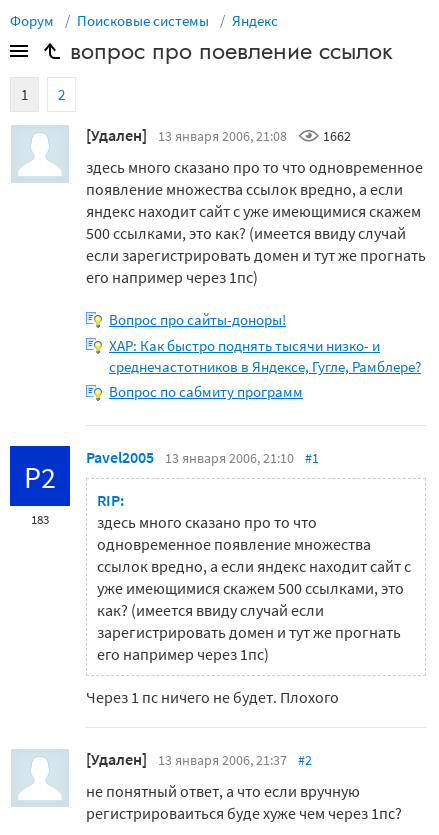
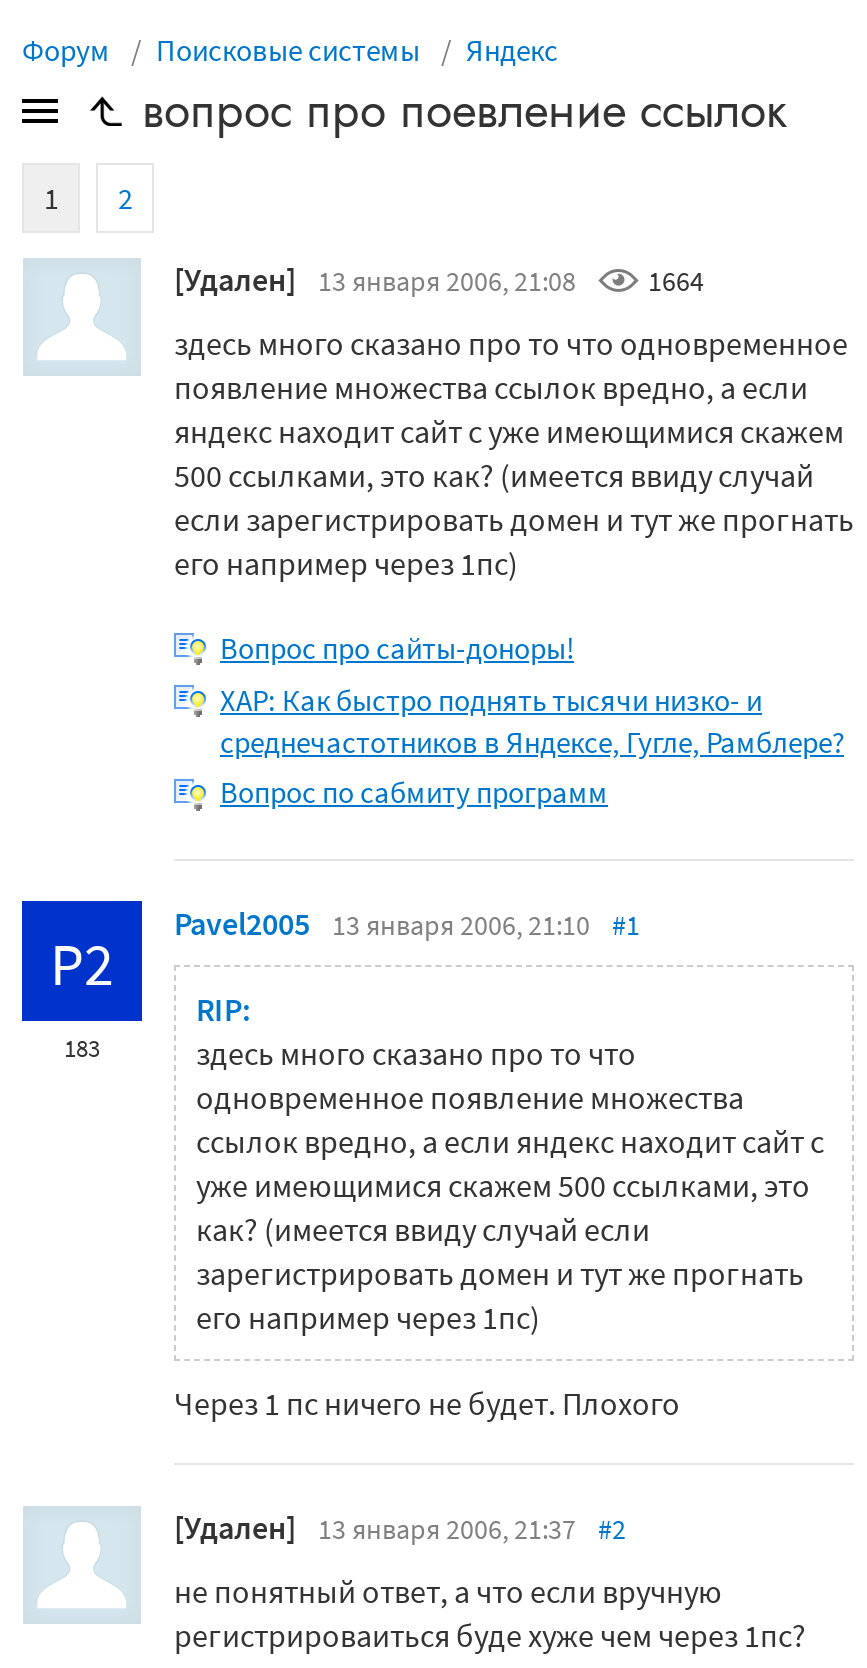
- [Удален] 13 января 2006, 21:08 1662
+ [Удален] 13 января 2006, 21:08 1664
